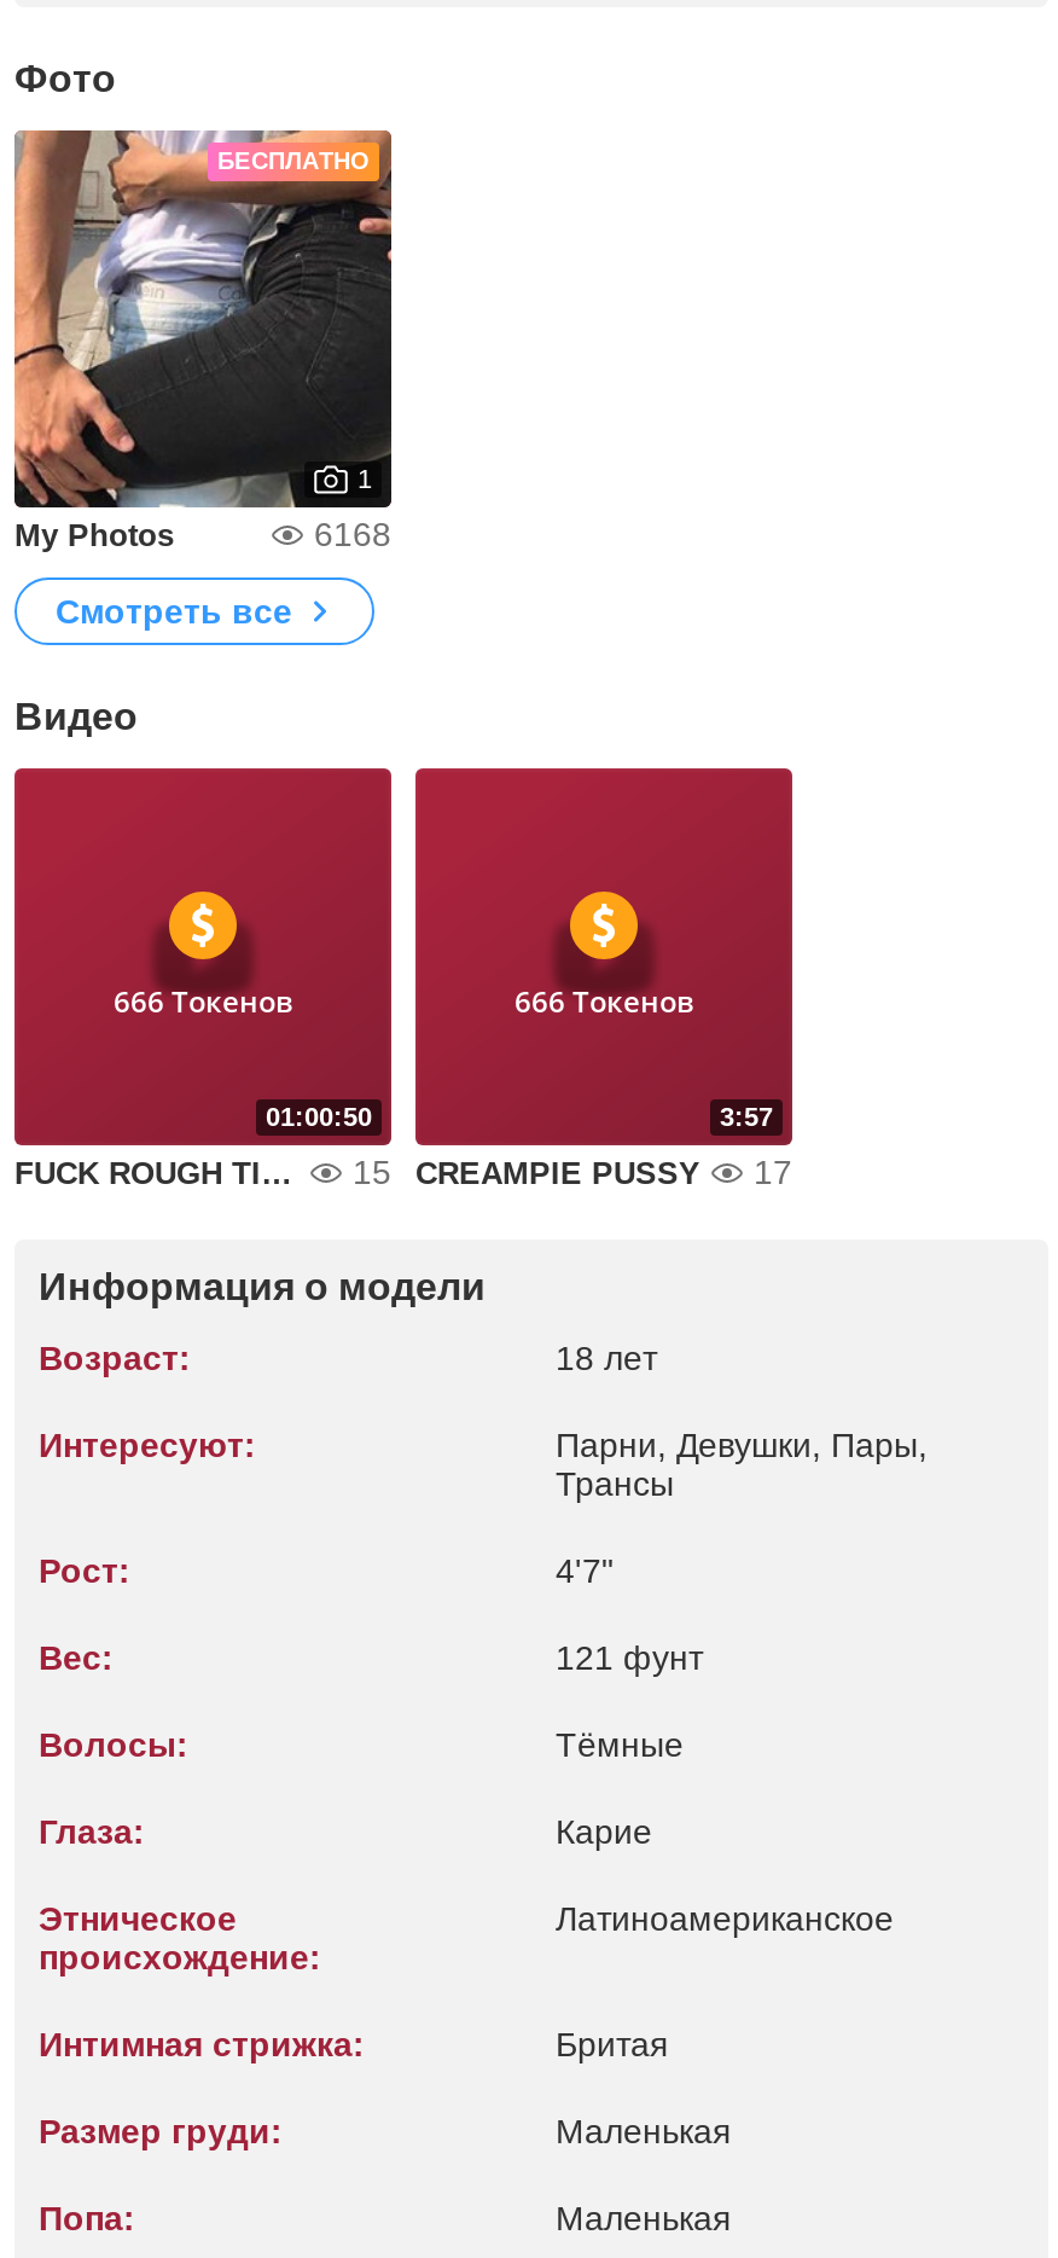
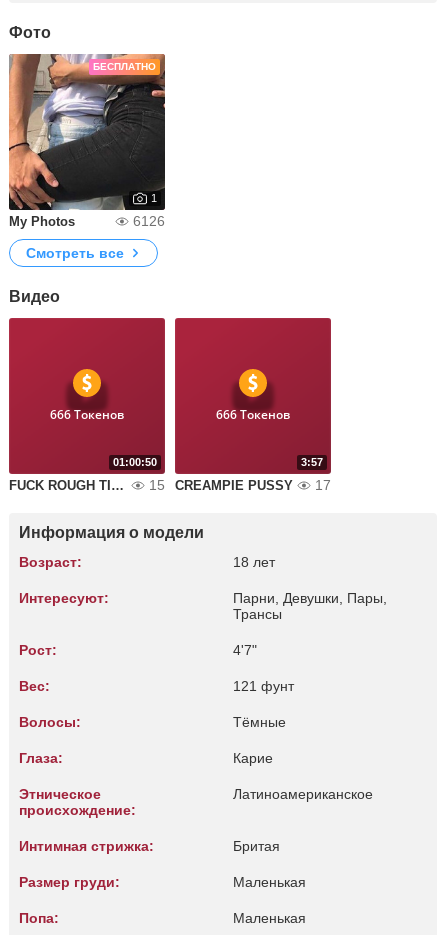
- 6168
+ 6126
